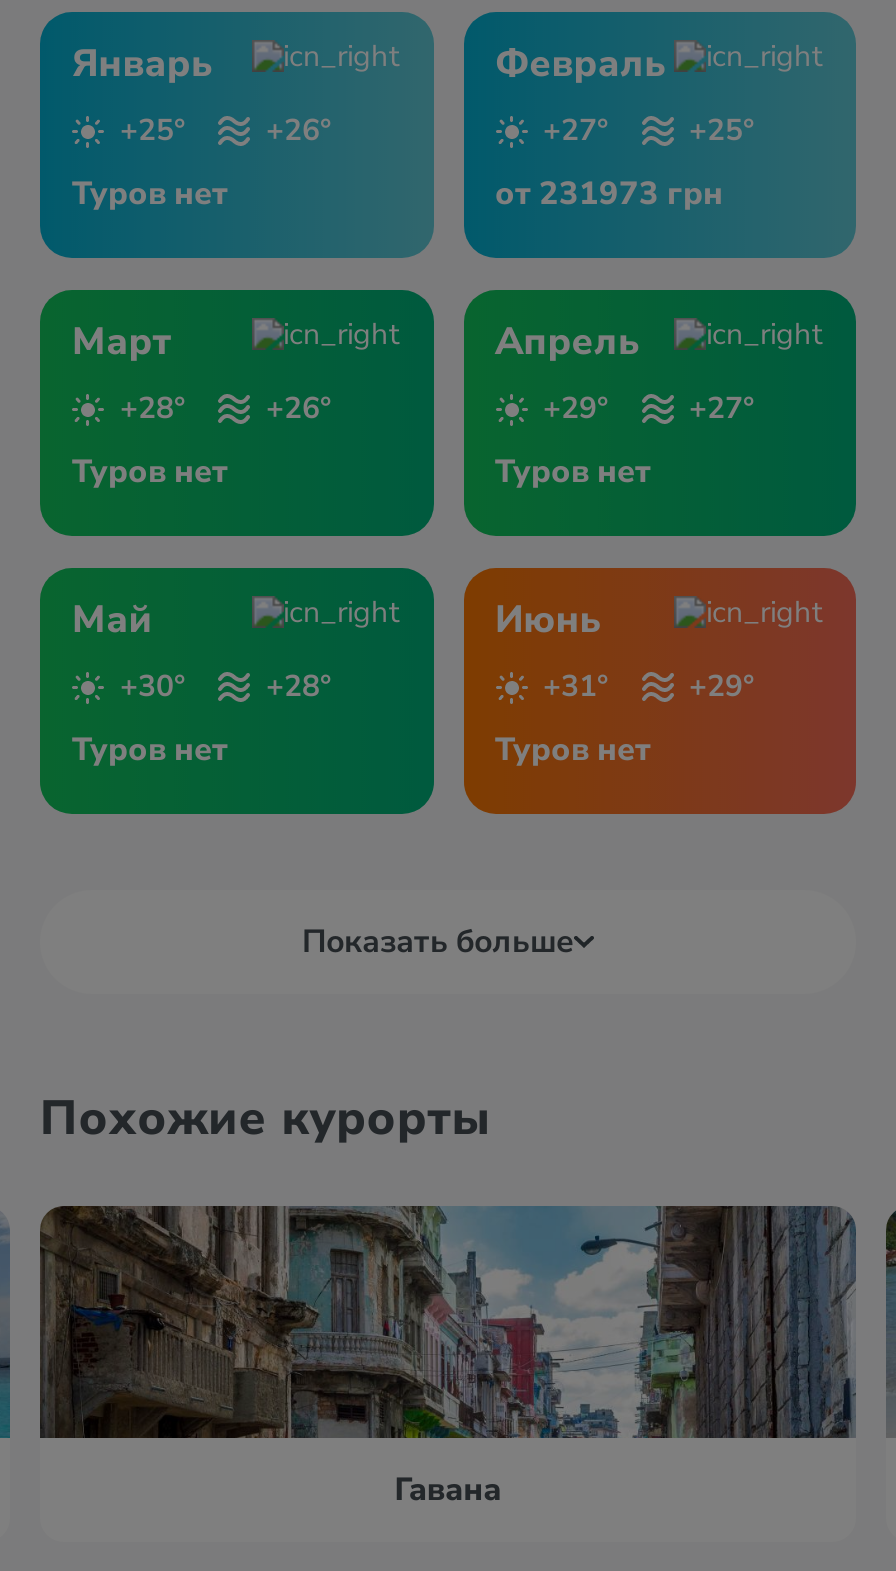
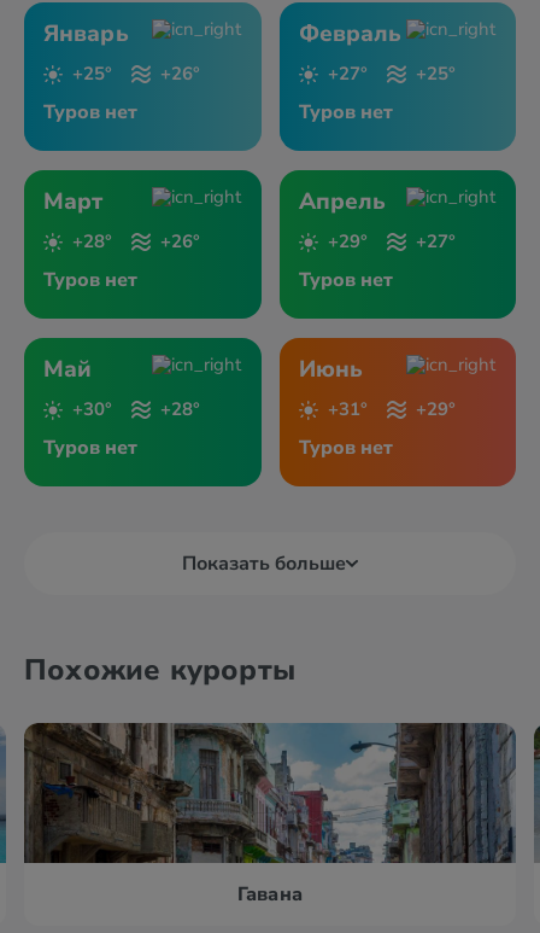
- от 231973 грн
+ Туров нет
